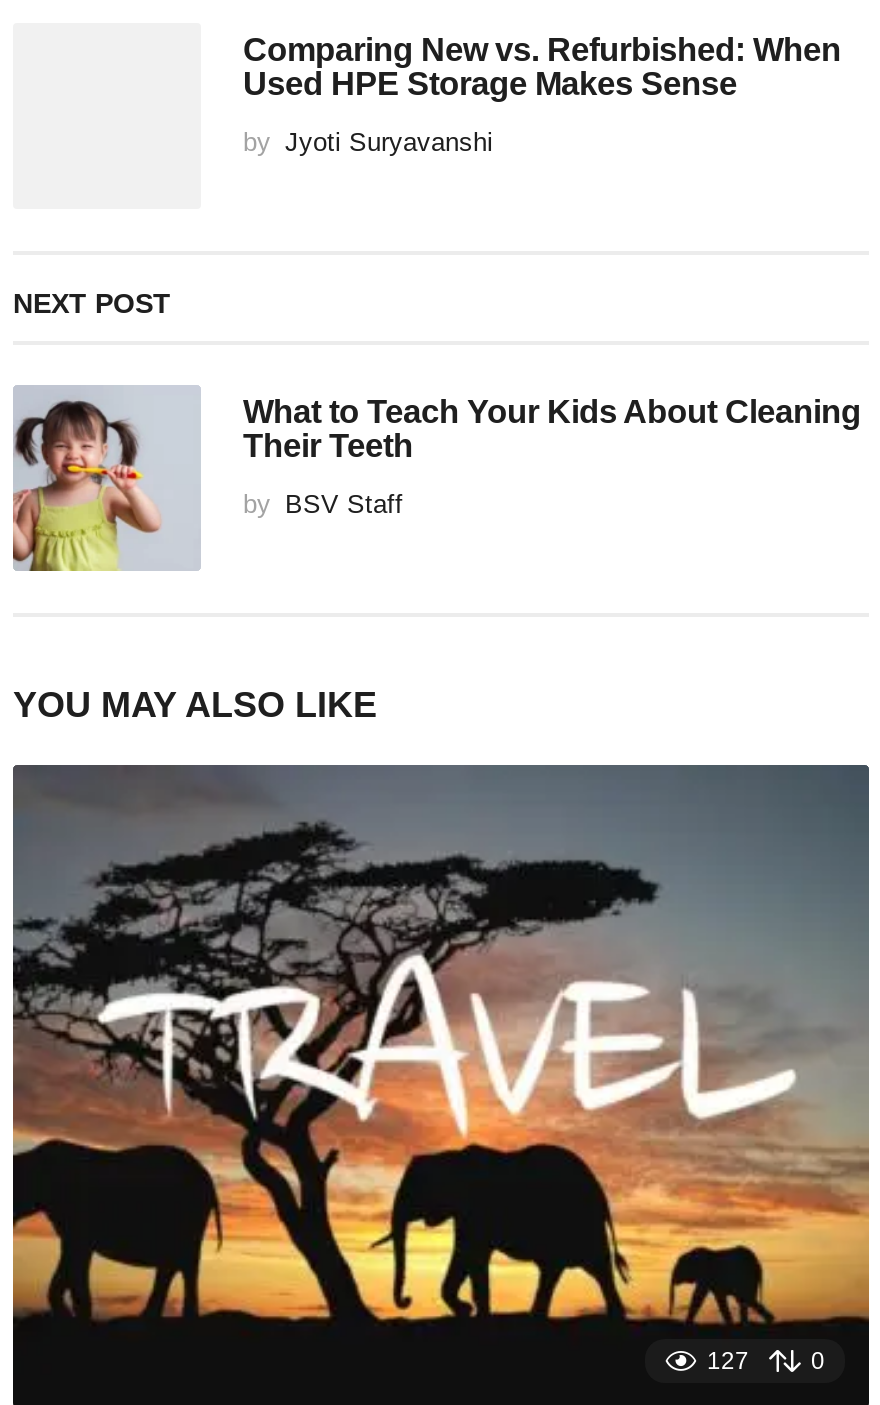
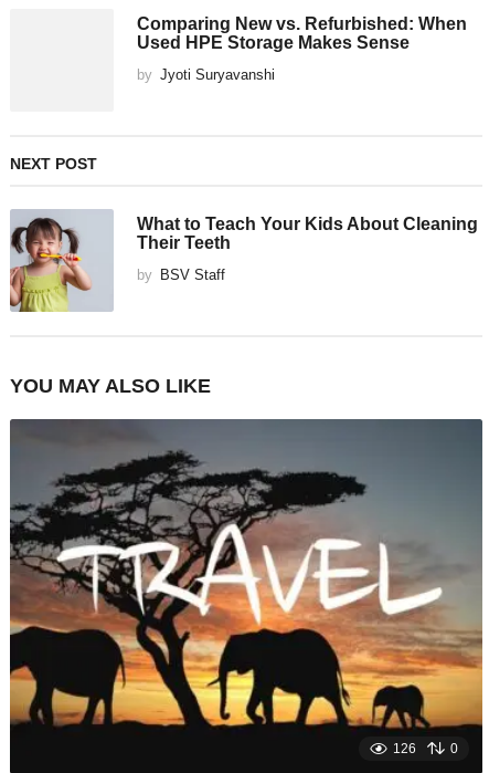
- 127
+ 126
